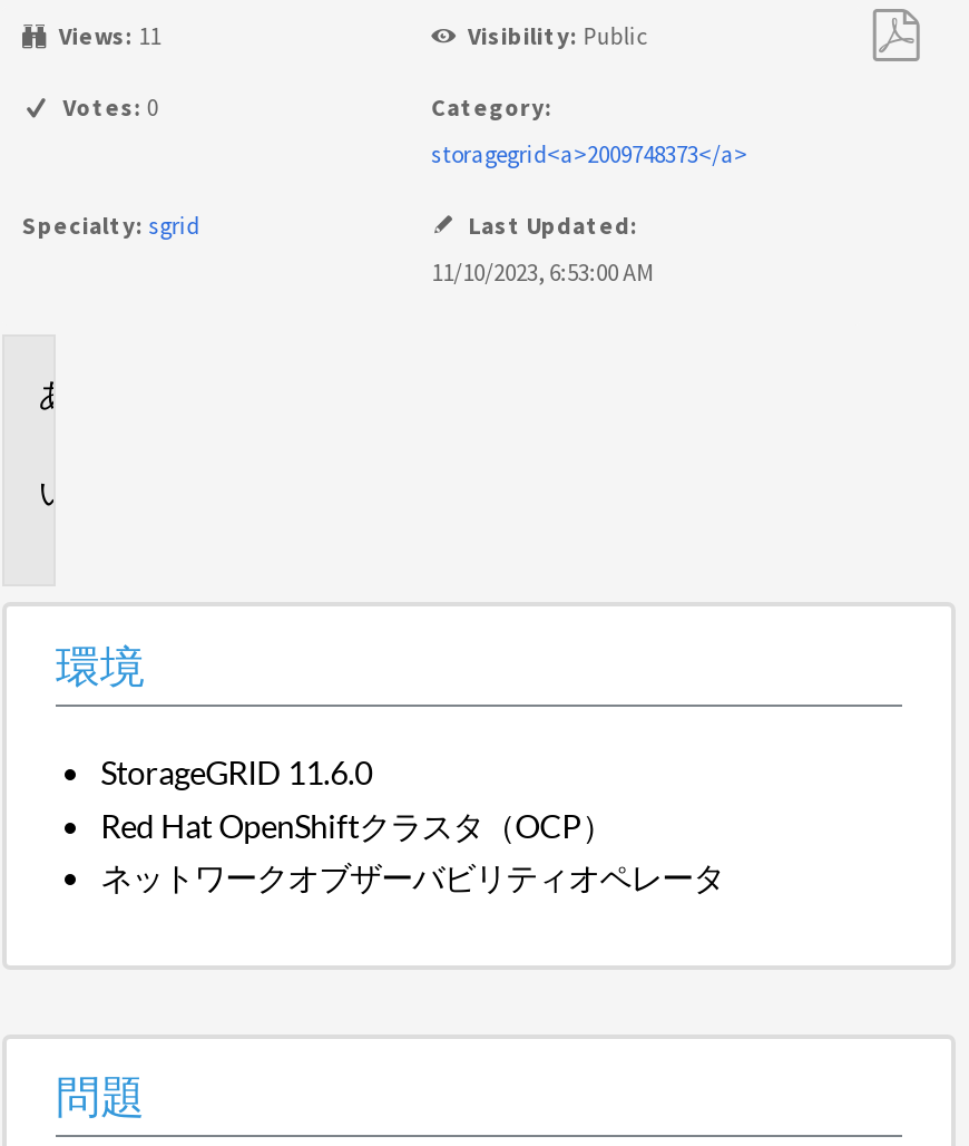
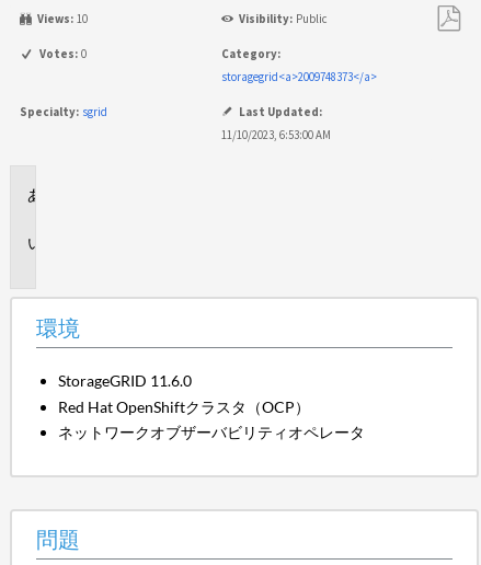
- Views: 11
+ Views: 10
